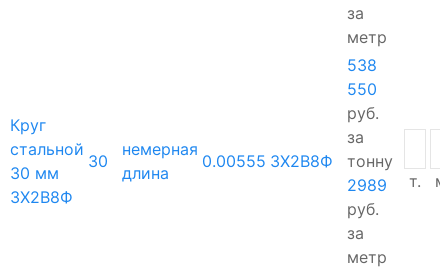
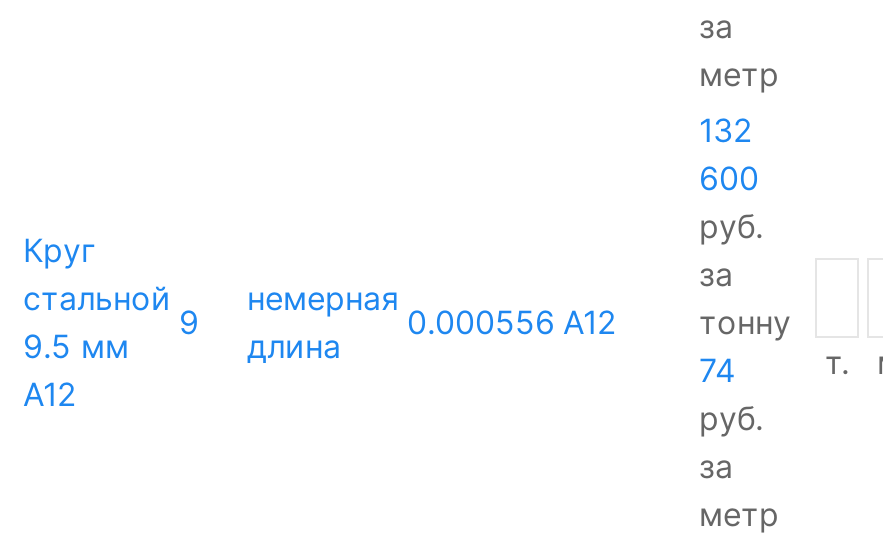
- 538
- 550
+ 132
+ 600

- 30
+ 9

- 0.00555 3Х2В8Ф
+ 0.000556 А12

- 30 мм
- 3Х2В8Ф
+ 9.5 мм
+ А12

- 2989
+ 74
